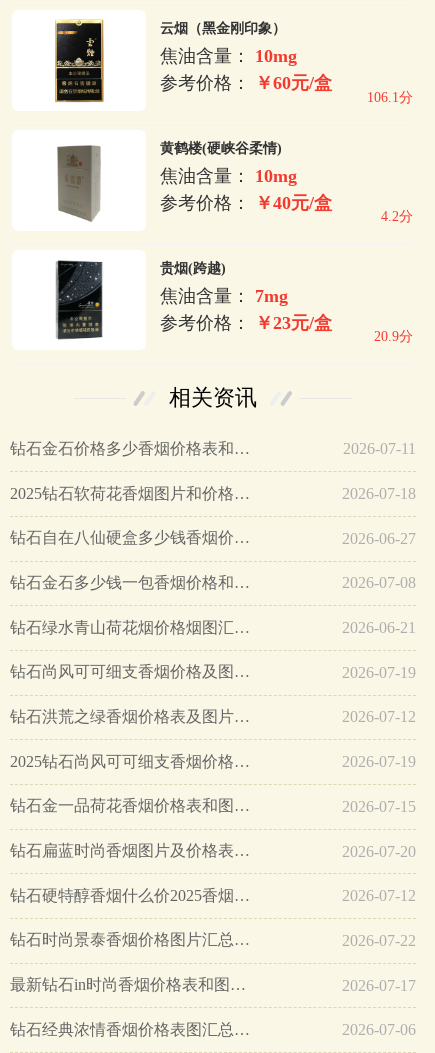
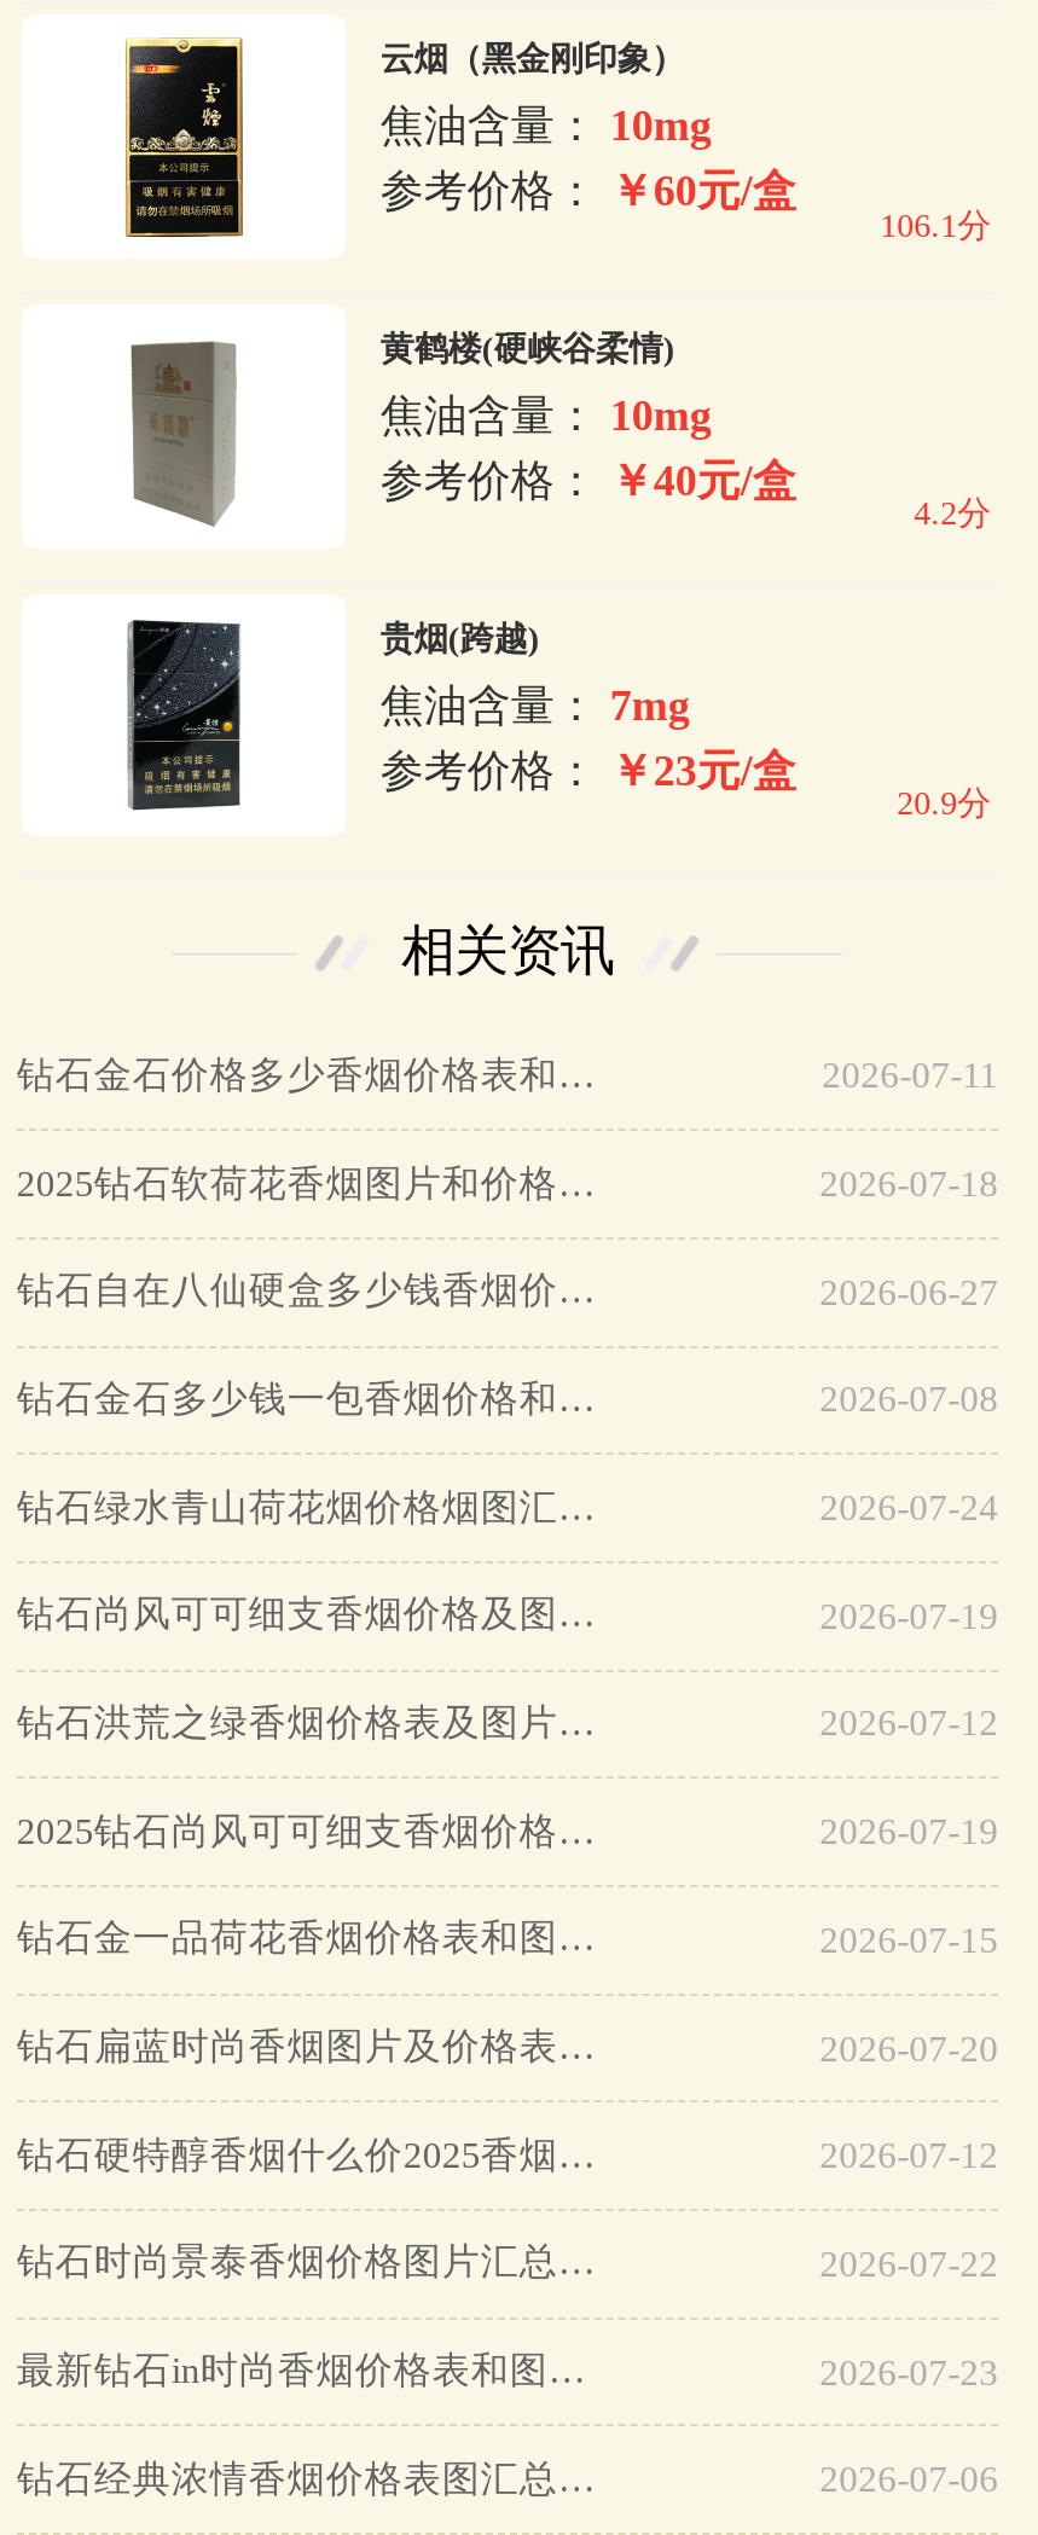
- 2026-06-21
+ 2026-07-24

- 2026-07-17
+ 2026-07-23
